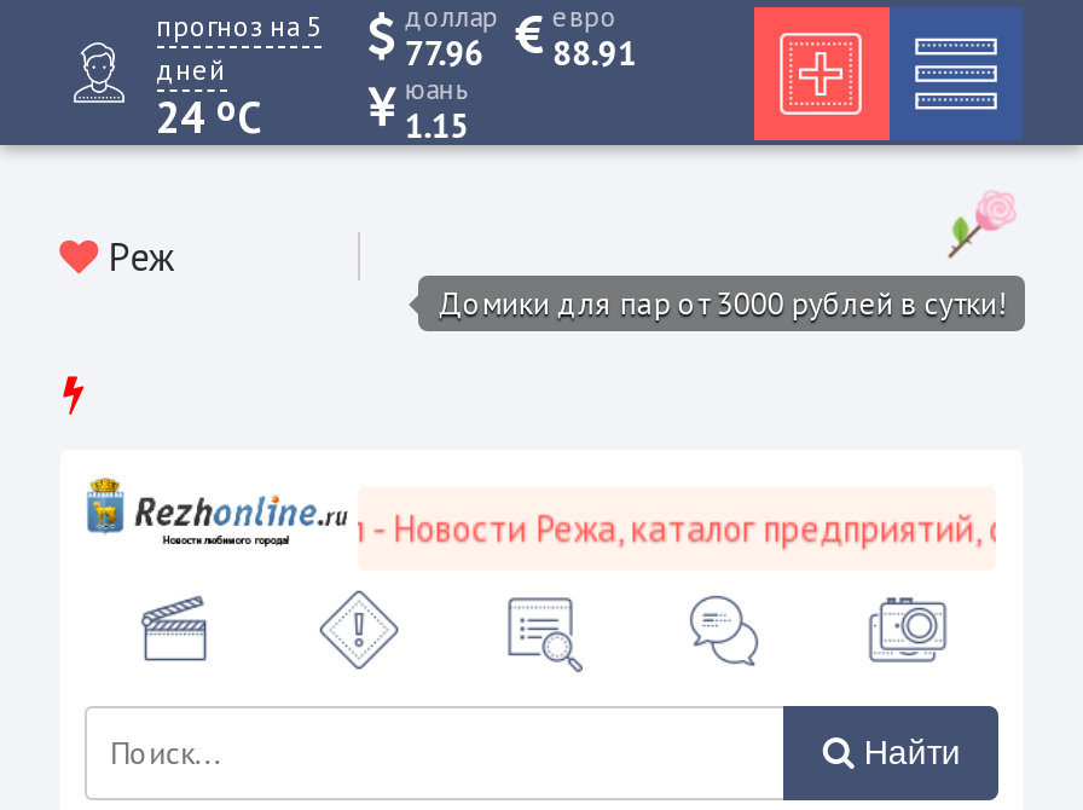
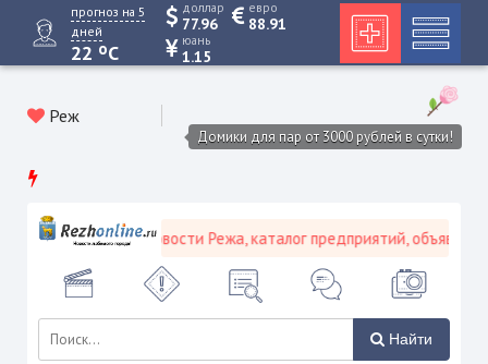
- 24oC
+ 22oC
